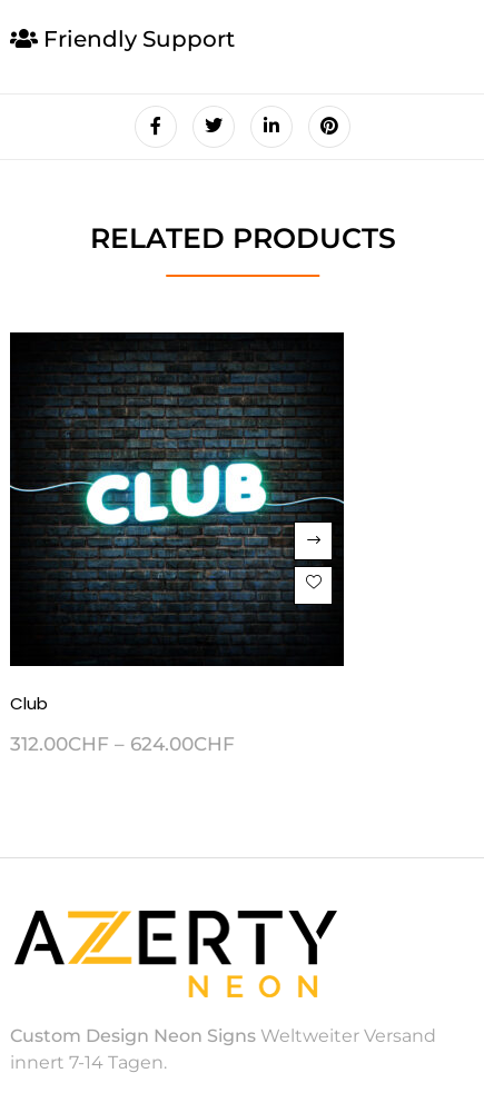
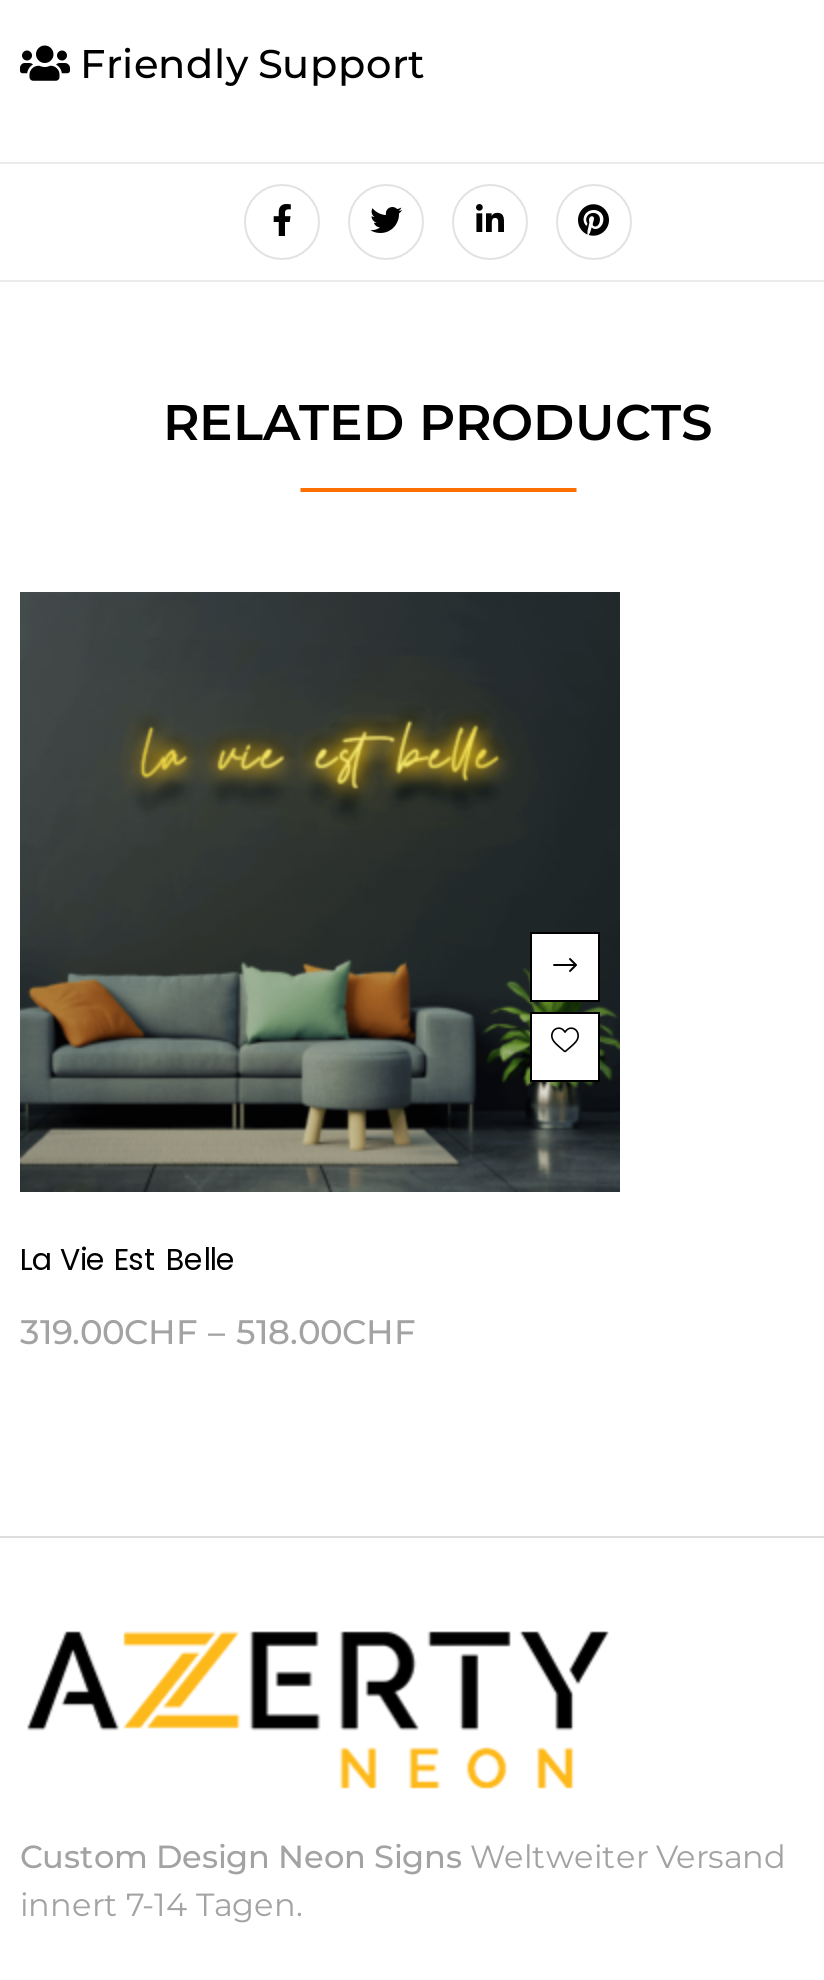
- [image]
- Club
+ [image]
+ La Vie Est Belle

- 312.00CHF – 624.00CHF
+ 319.00CHF – 518.00CHF
